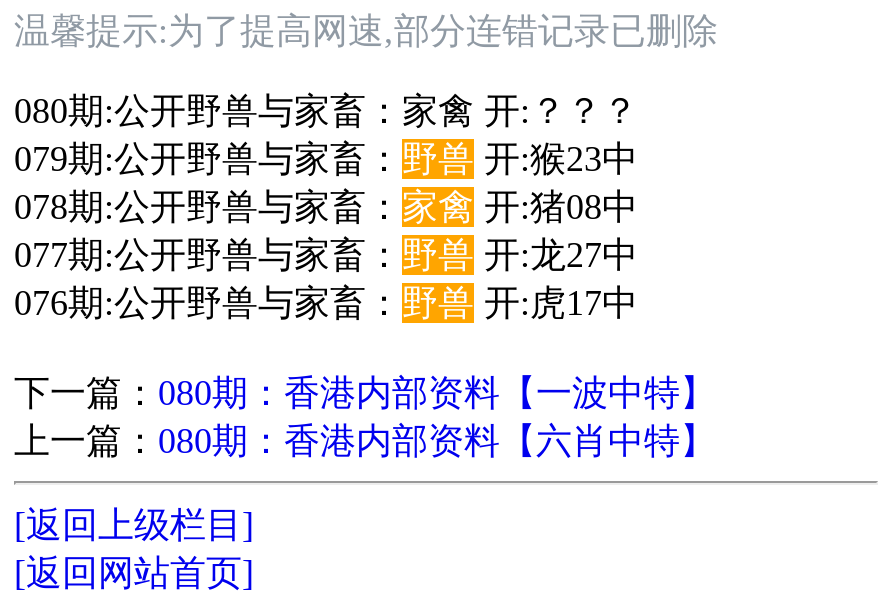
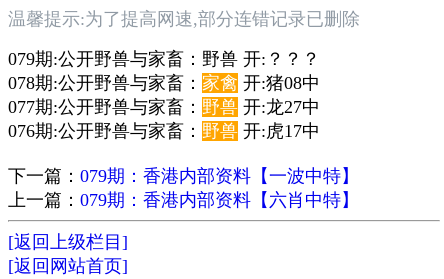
- 080期:公开野兽与家畜：家禽 开:？？？
- 079期:公开野兽与家畜：野兽开:猴23中
+ 079期:公开野兽与家畜：野兽 开:？？？

- 下一篇：080期：香港内部资料【一波中特】
+ 下一篇：079期：香港内部资料【一波中特】

- 上一篇：080期：香港内部资料【六肖中特】
+ 上一篇：079期：香港内部资料【六肖中特】
